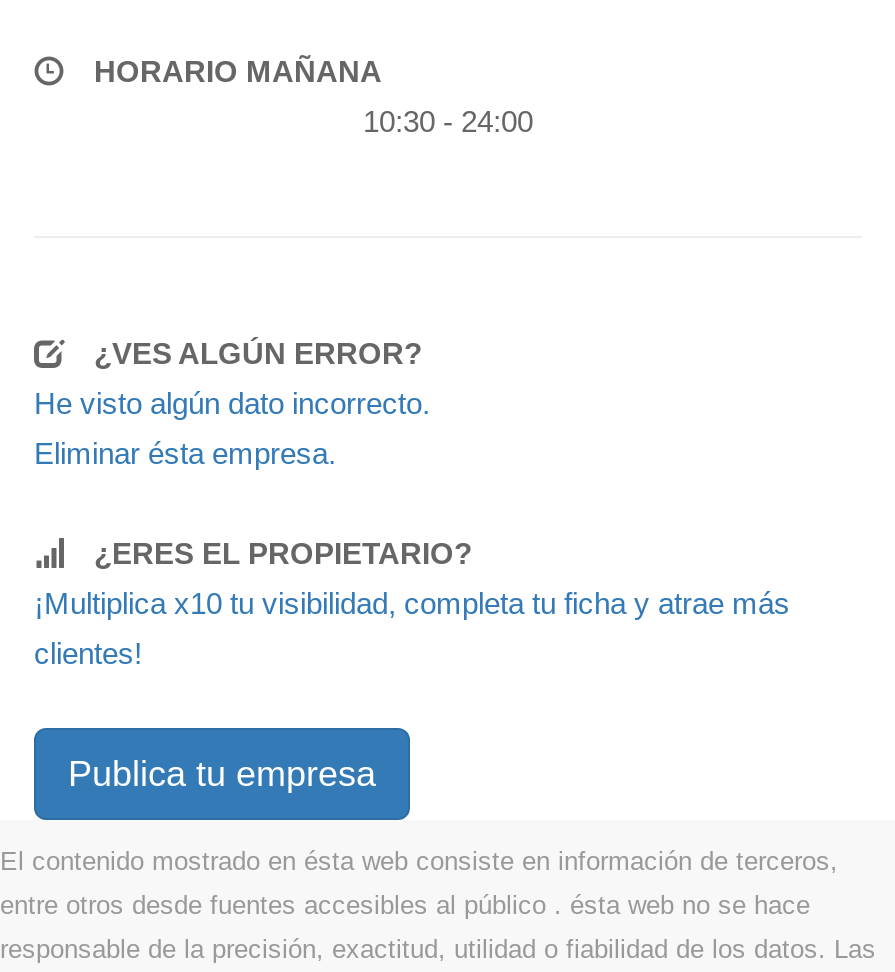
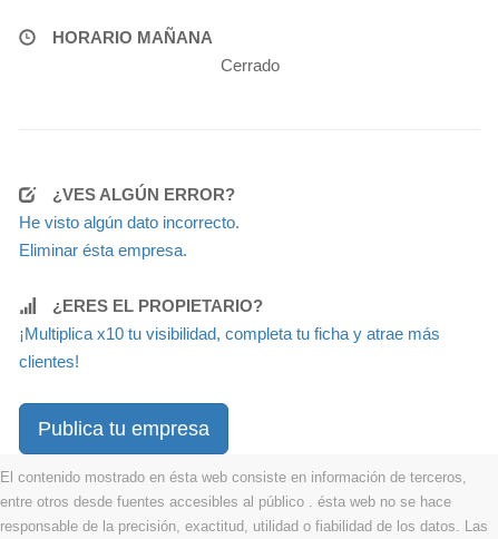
- 10:30 - 24:00
+ Cerrado
